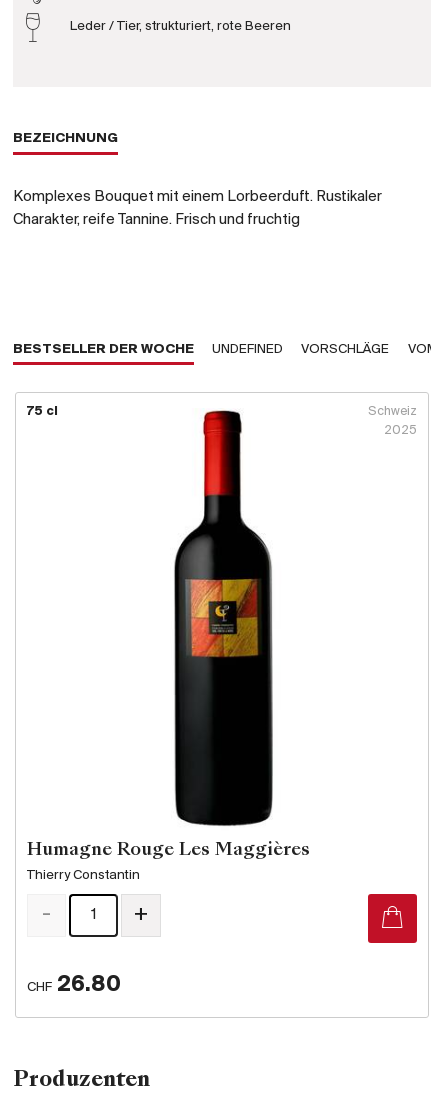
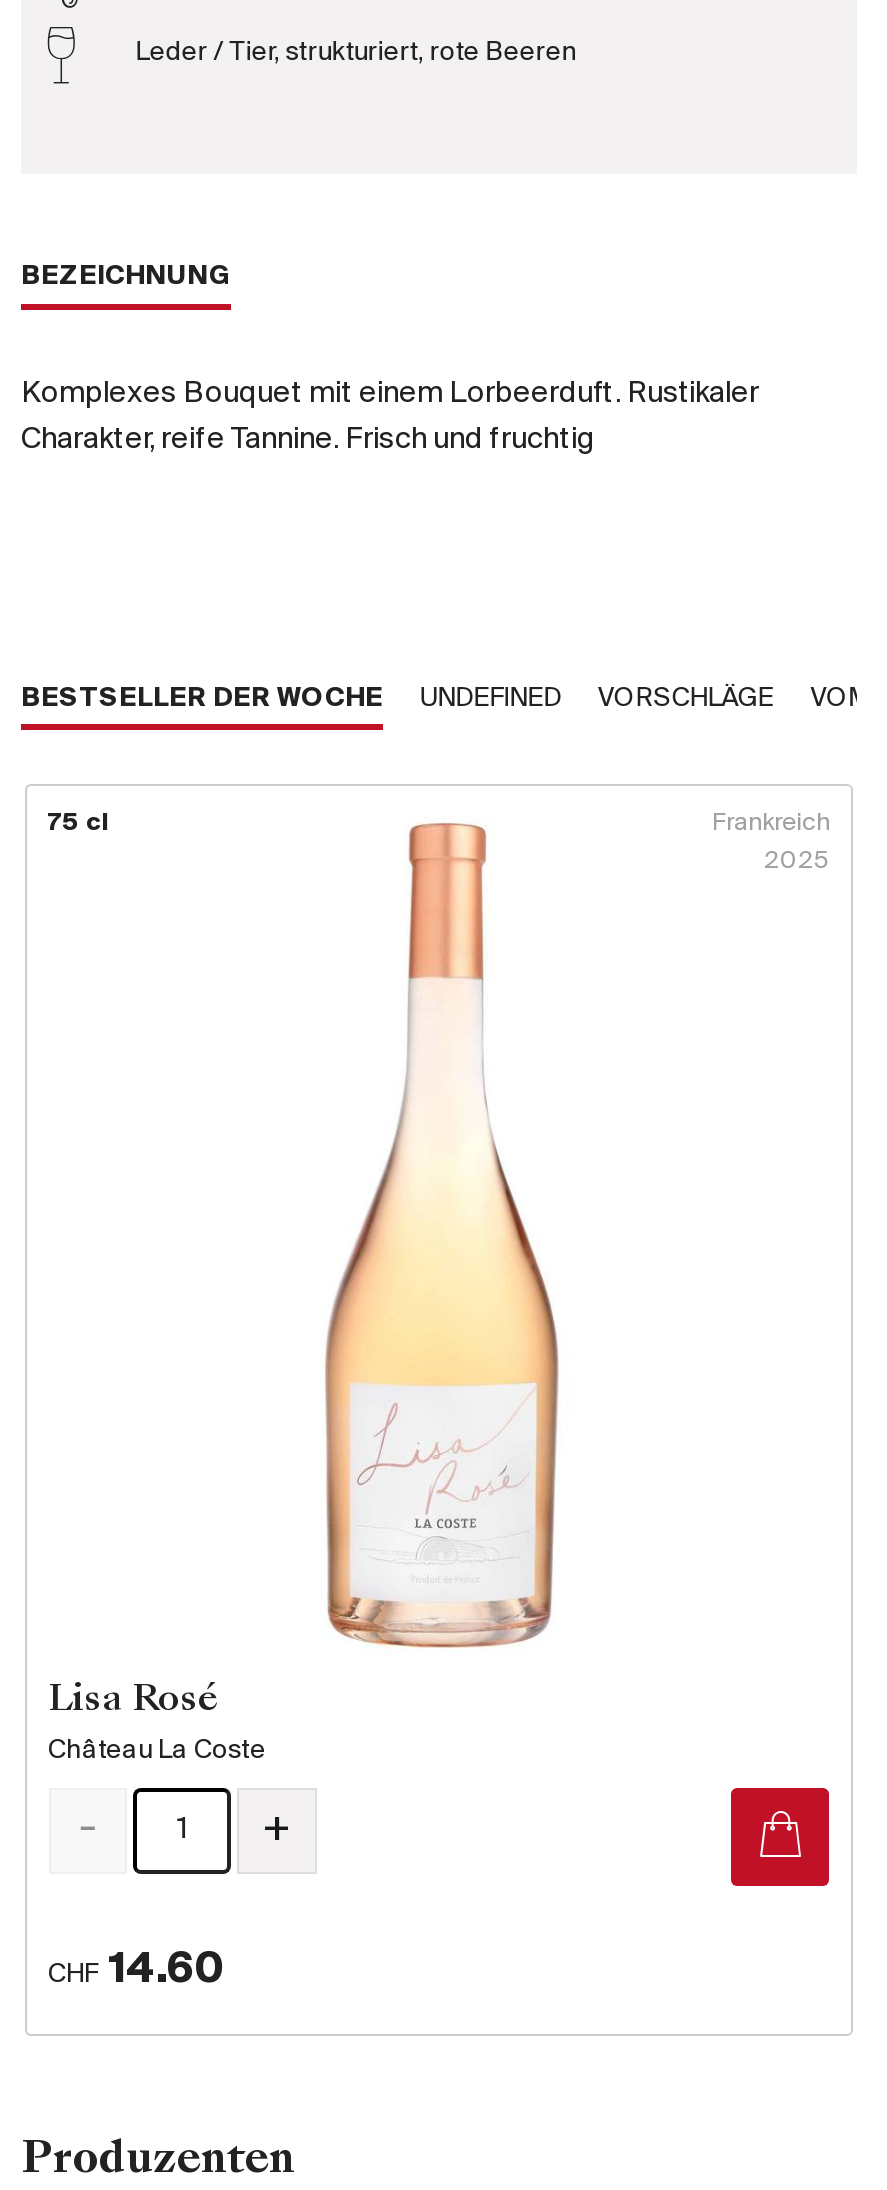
- [image]
+ [image]

- Schweiz
+ Frankreich

- Humagne Rouge Les Maggières
+ Lisa Rosé

- Thierry Constantin
+ Château La Coste

- CHF 26.80
+ CHF 14.60
